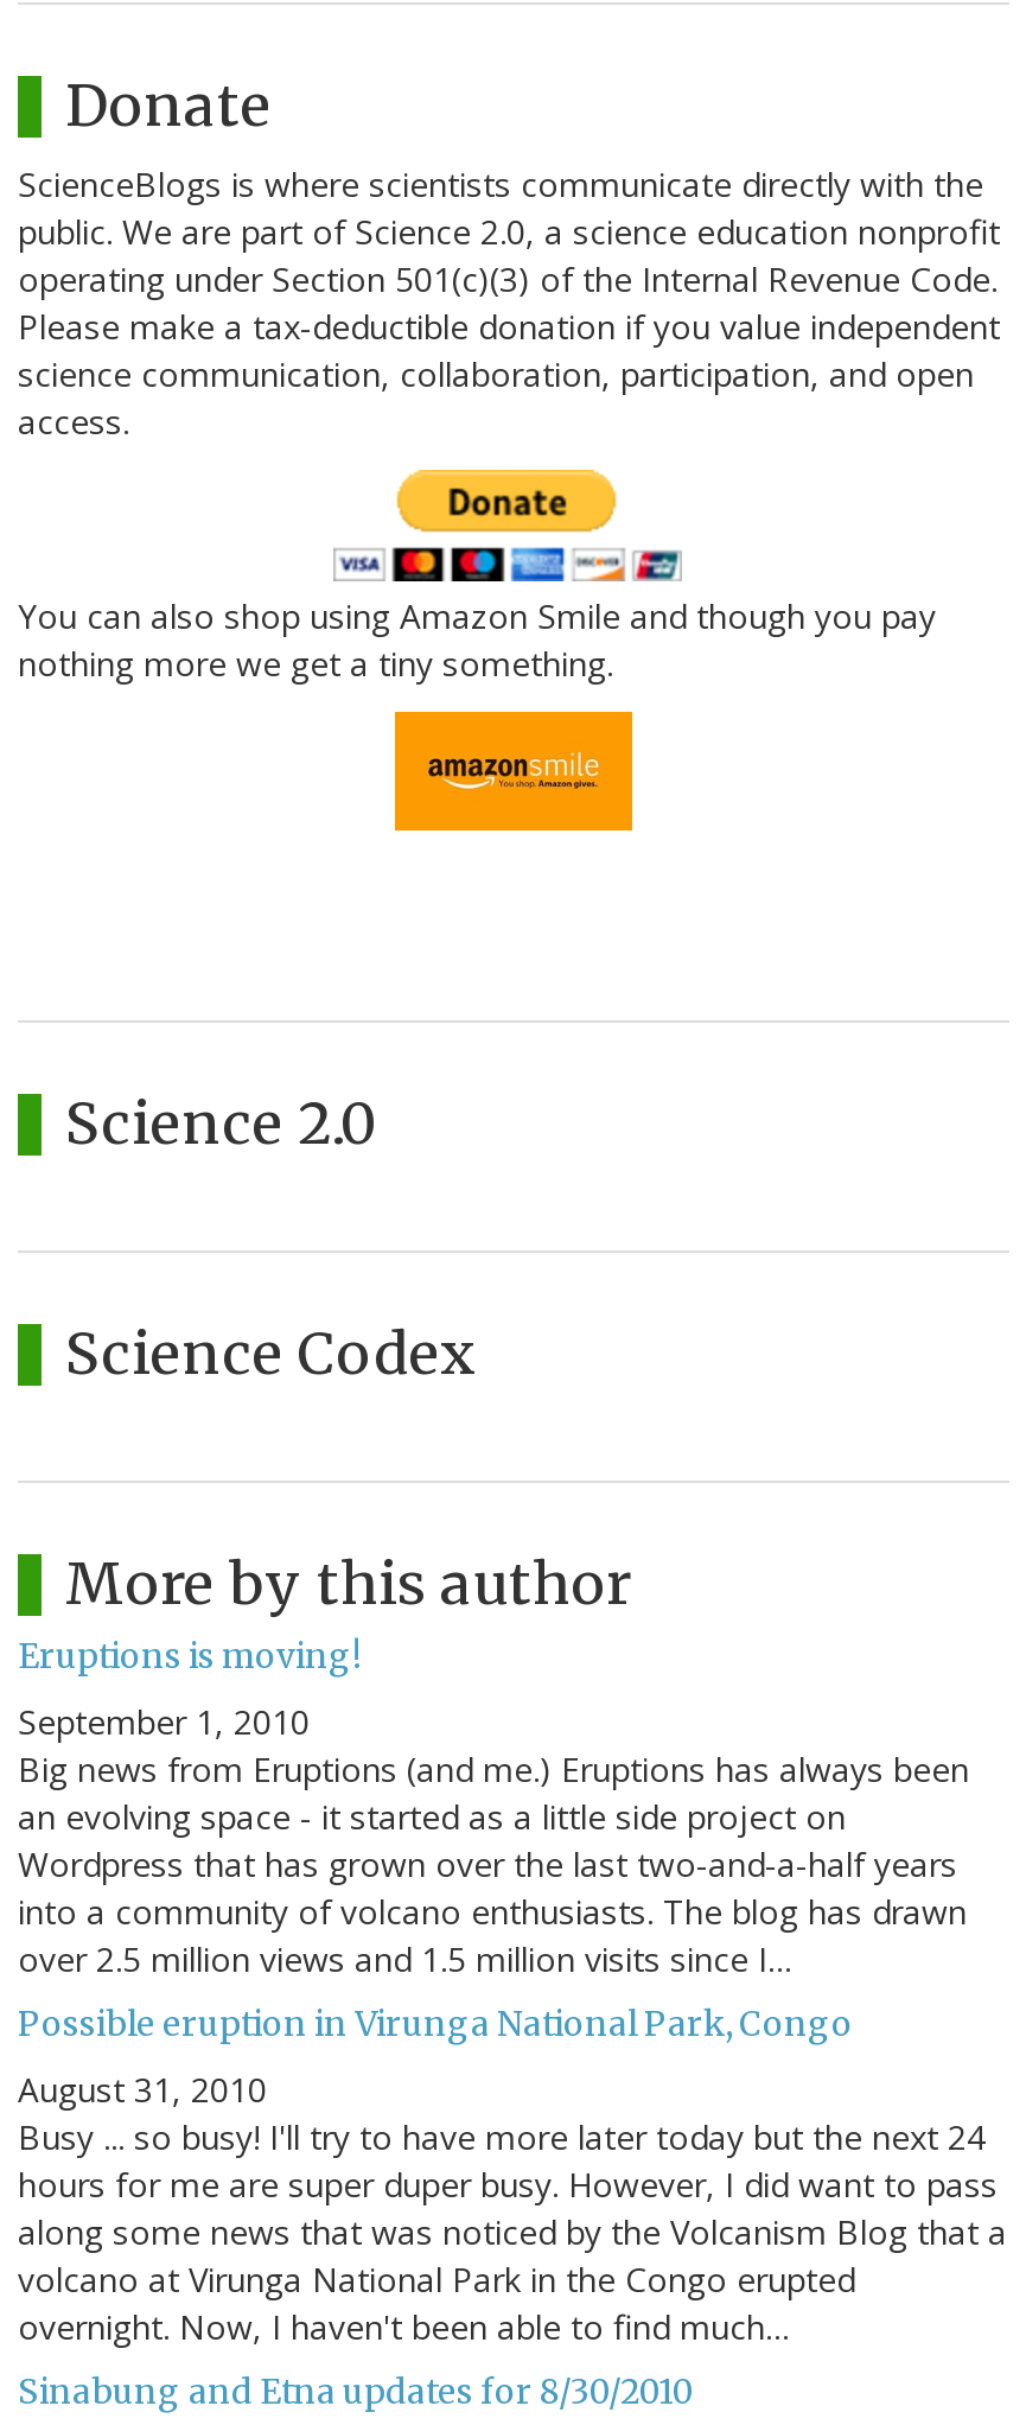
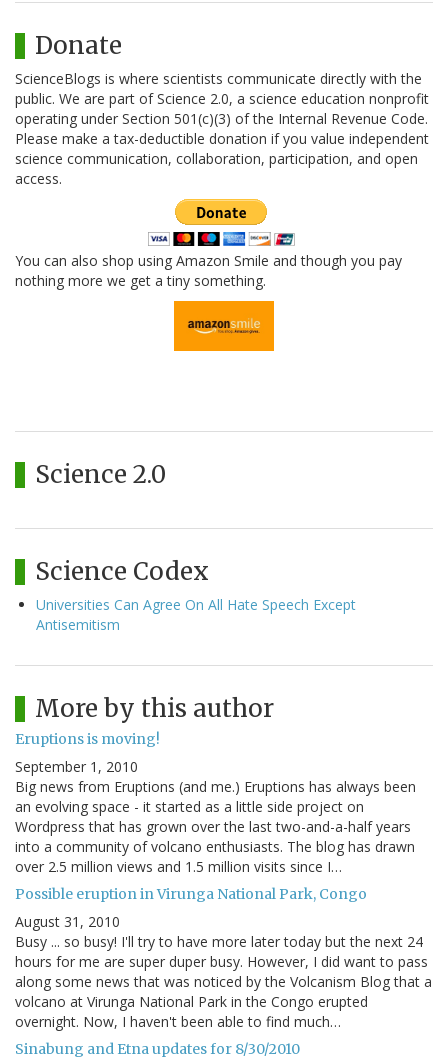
+ Universities Can Agree On All Hate Speech Except
+ Antisemitism
